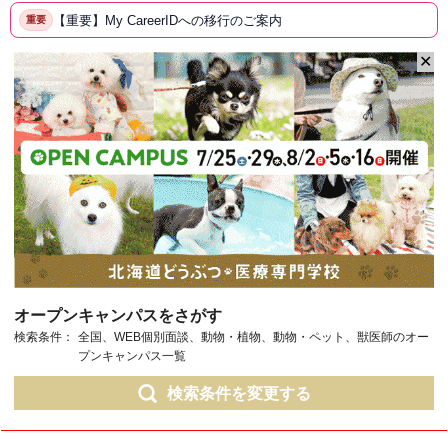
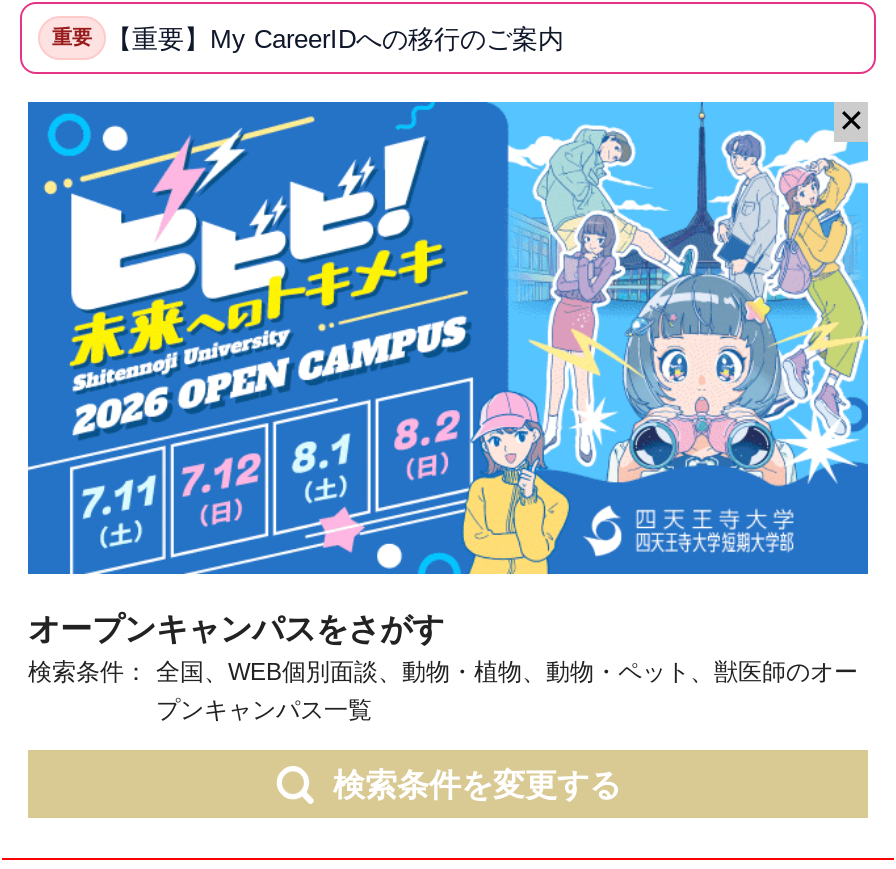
- [image]
+ [image]
